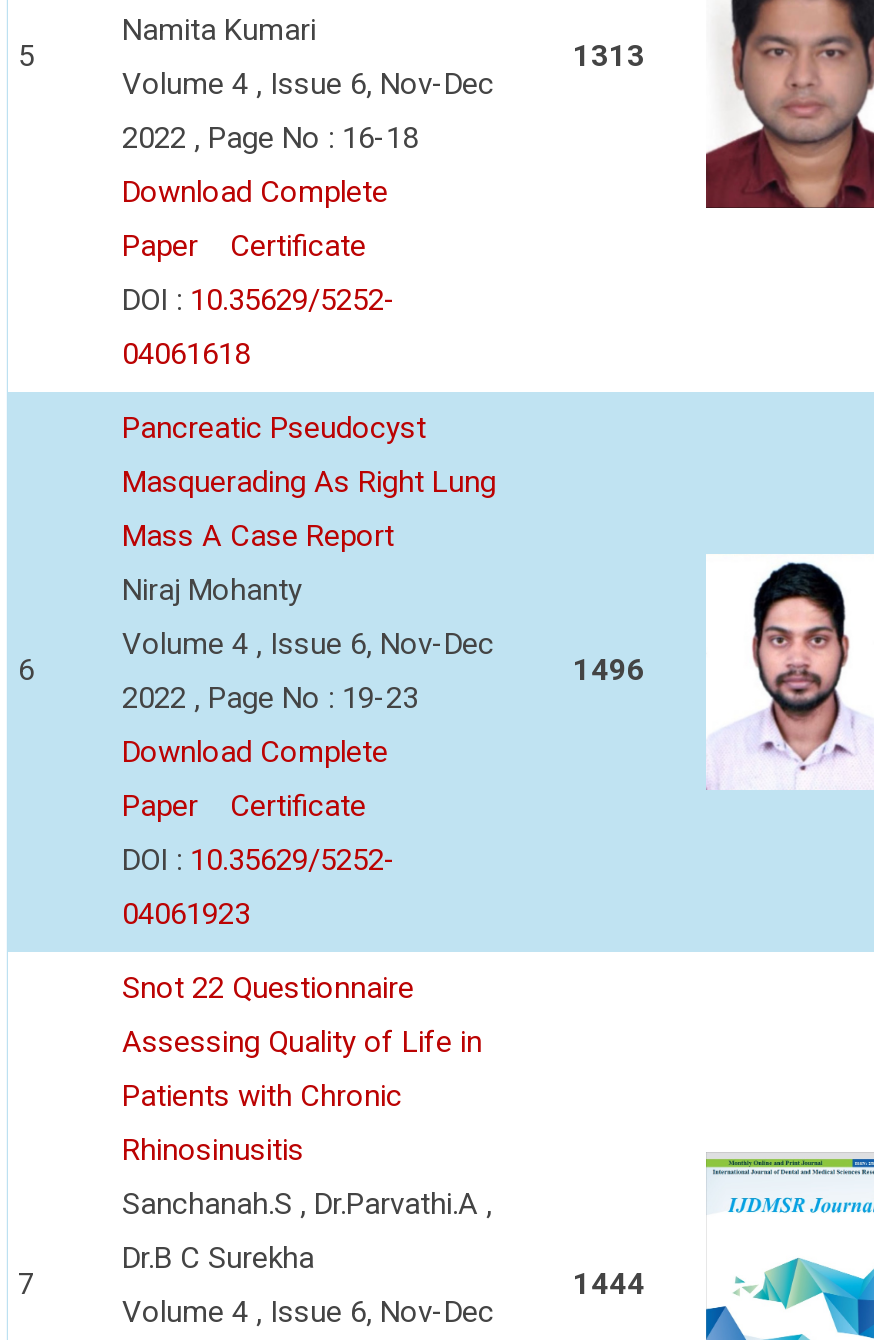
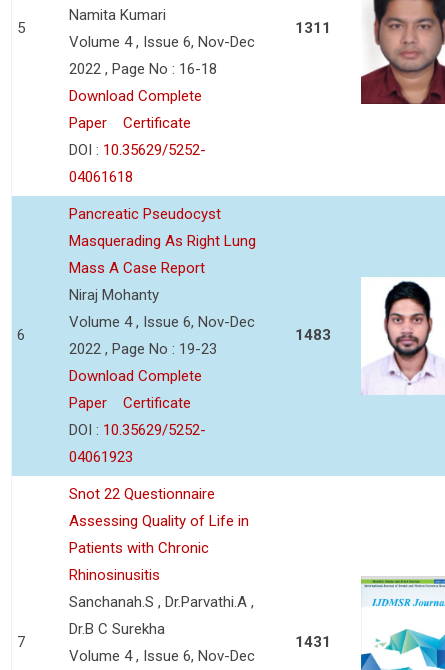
- 1313
+ 1311

- 1496
+ 1483

- 1444
+ 1431
